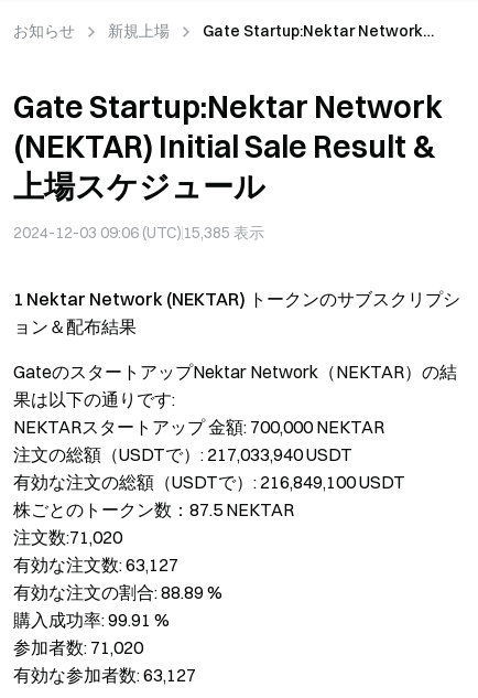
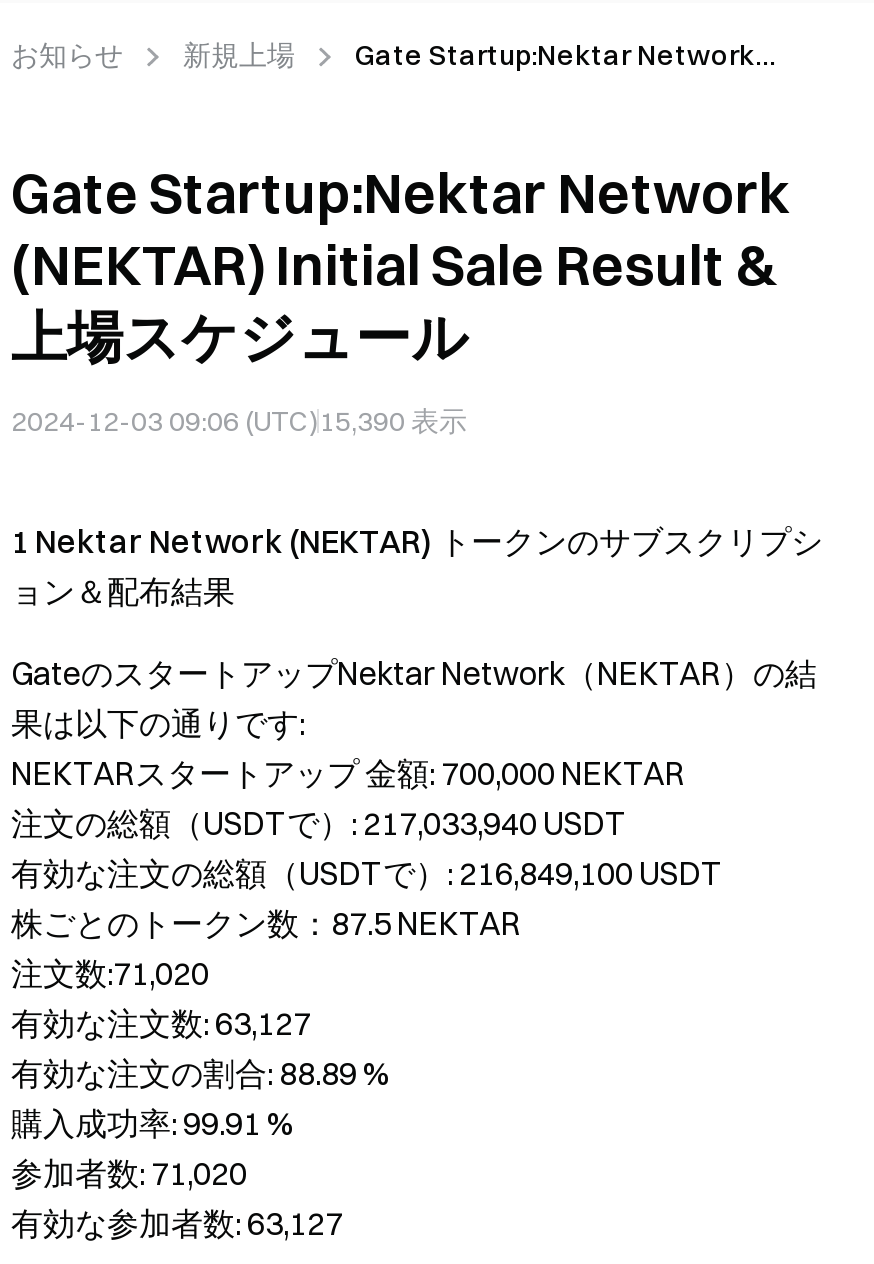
- 2024-12-03 09:06 (UTC)15,385表示
+ 2024-12-03 09:06 (UTC)15,390表示
